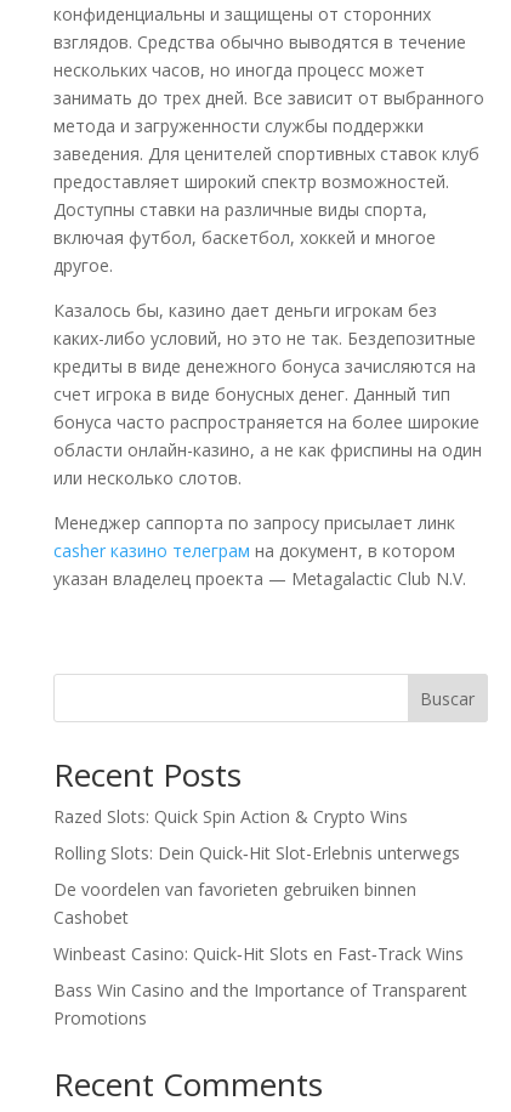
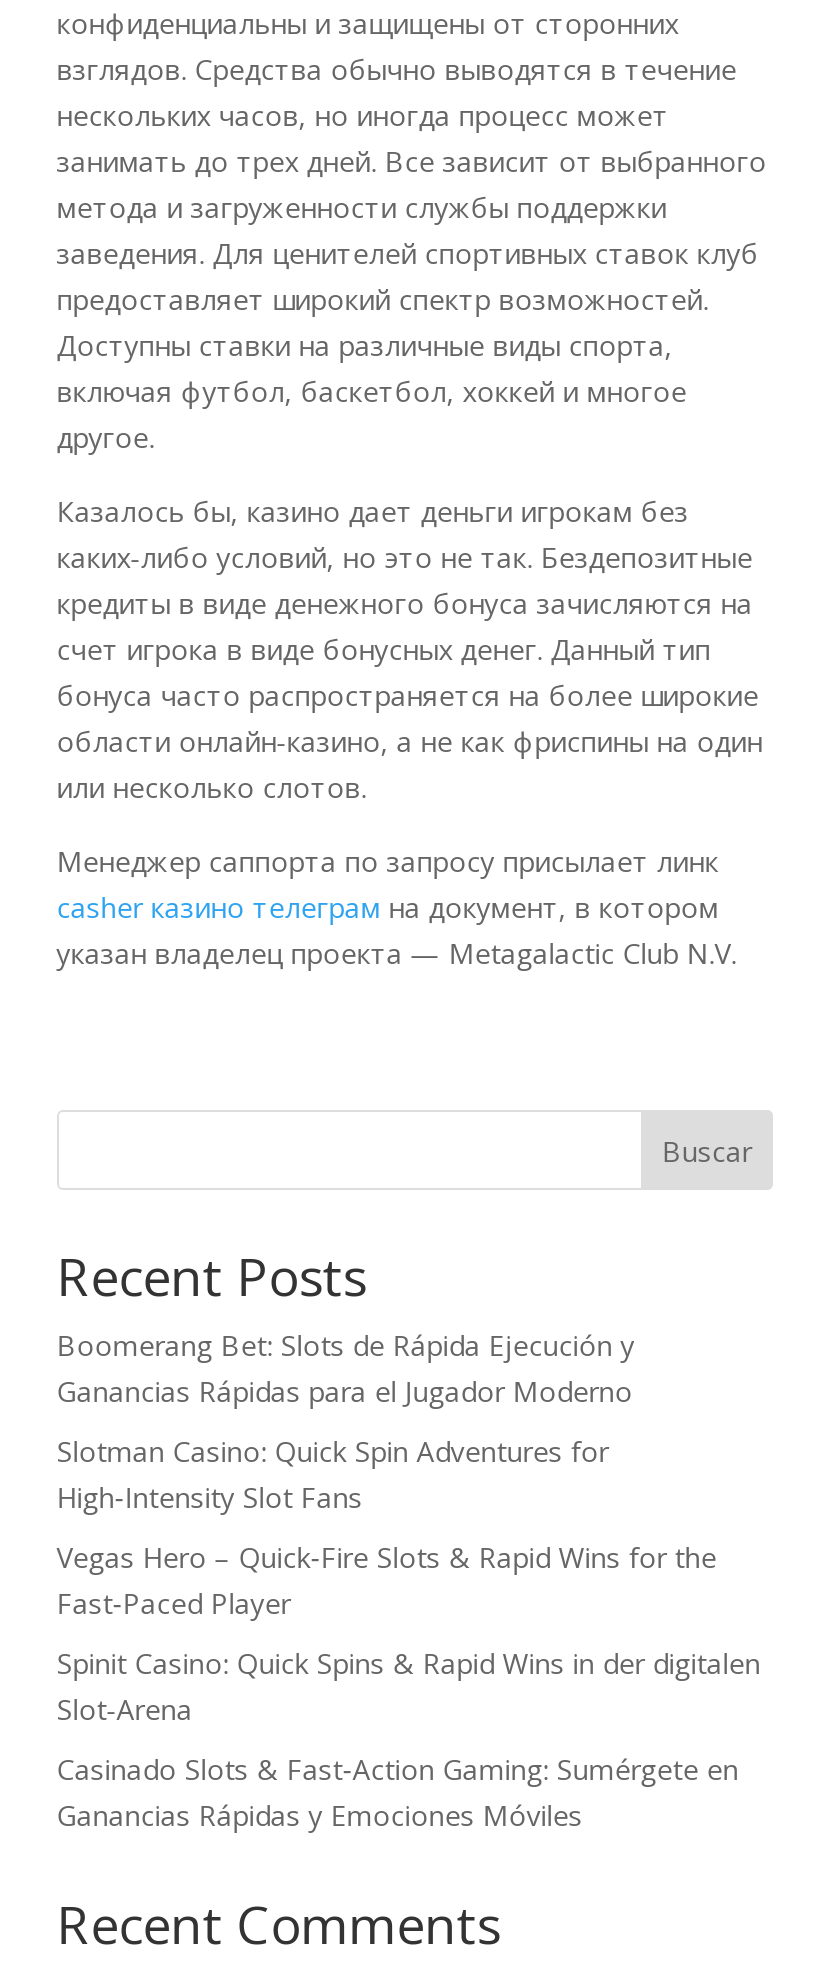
- Razed Slots: Quick Spin Action & Crypto Wins
+ Boomerang Bet: Slots de Rápida Ejecución y
+ Ganancias Rápidas para el Jugador Moderno

- Rolling Slots: Dein Quick‑Hit Slot-Erlebnis unterwegs
+ Slotman Casino: Quick Spin Adventures for
+ High‑Intensity Slot Fans

- De voordelen van favorieten gebruiken binnen
- Cashobet
+ Vegas Hero – Quick‑Fire Slots & Rapid Wins for the
+ Fast‑Paced Player

- Winbeast Casino: Quick‑Hit Slots en Fast‑Track Wins
+ Spinit Casino: Quick Spins & Rapid Wins in der digitalen
+ Slot-Arena

- Bass Win Casino and the Importance of Transparent
- Promotions
+ Casinado Slots & Fast‑Action Gaming: Sumérgete en
+ Ganancias Rápidas y Emociones Móviles
